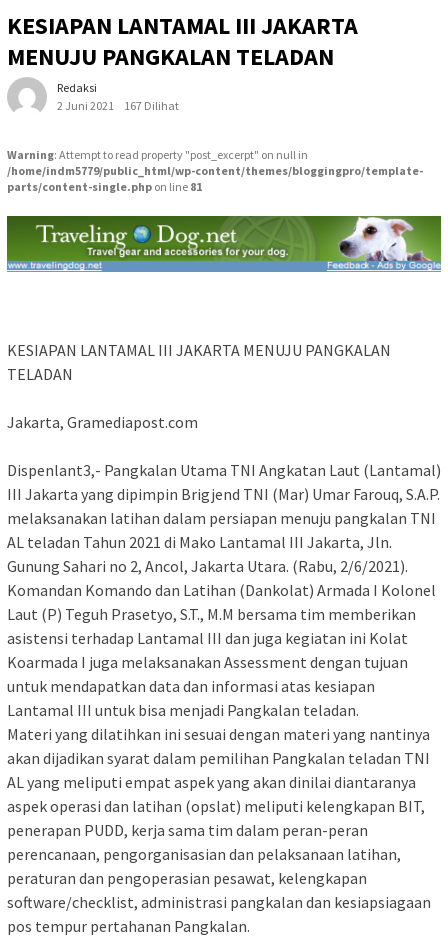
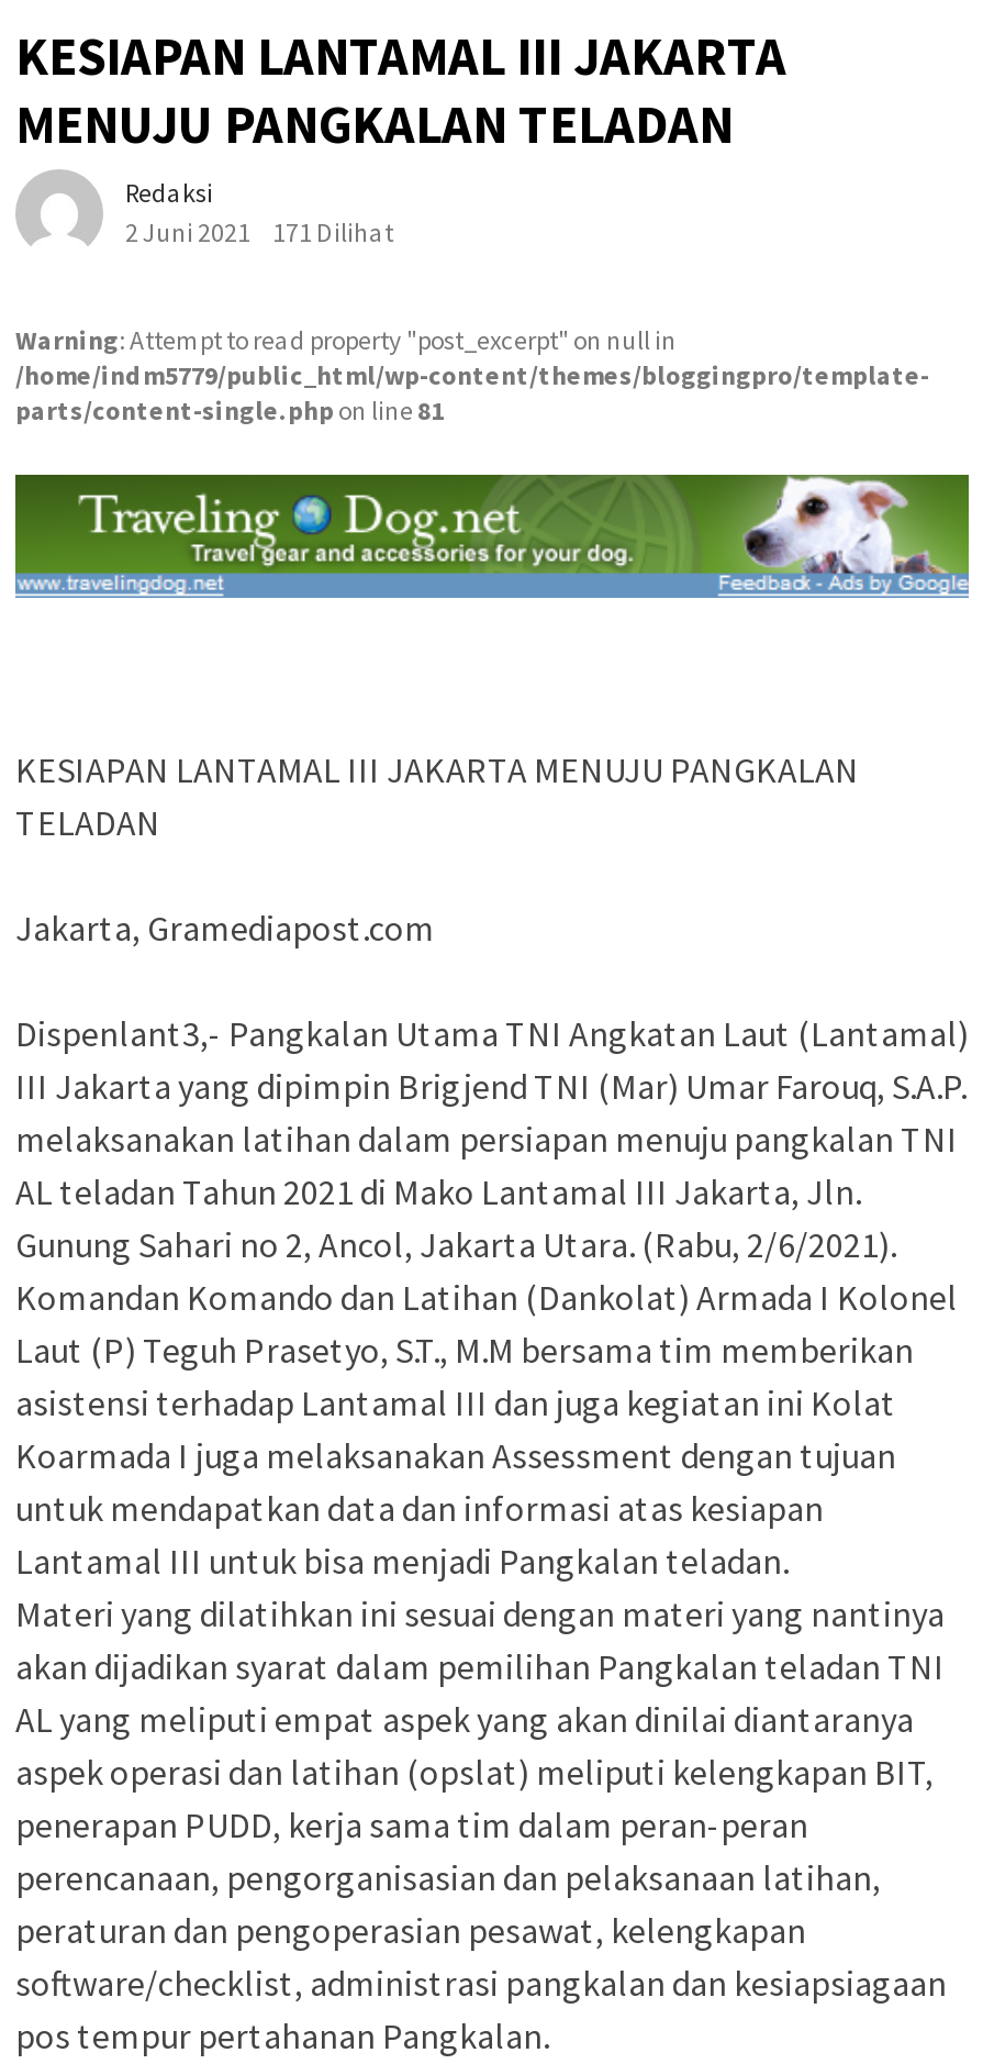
- 2 Juni 2021 167 Dilihat
+ 2 Juni 2021 171 Dilihat
